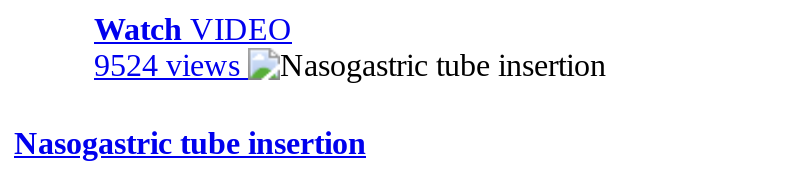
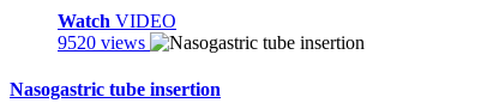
- 9524 views
+ 9520 views
